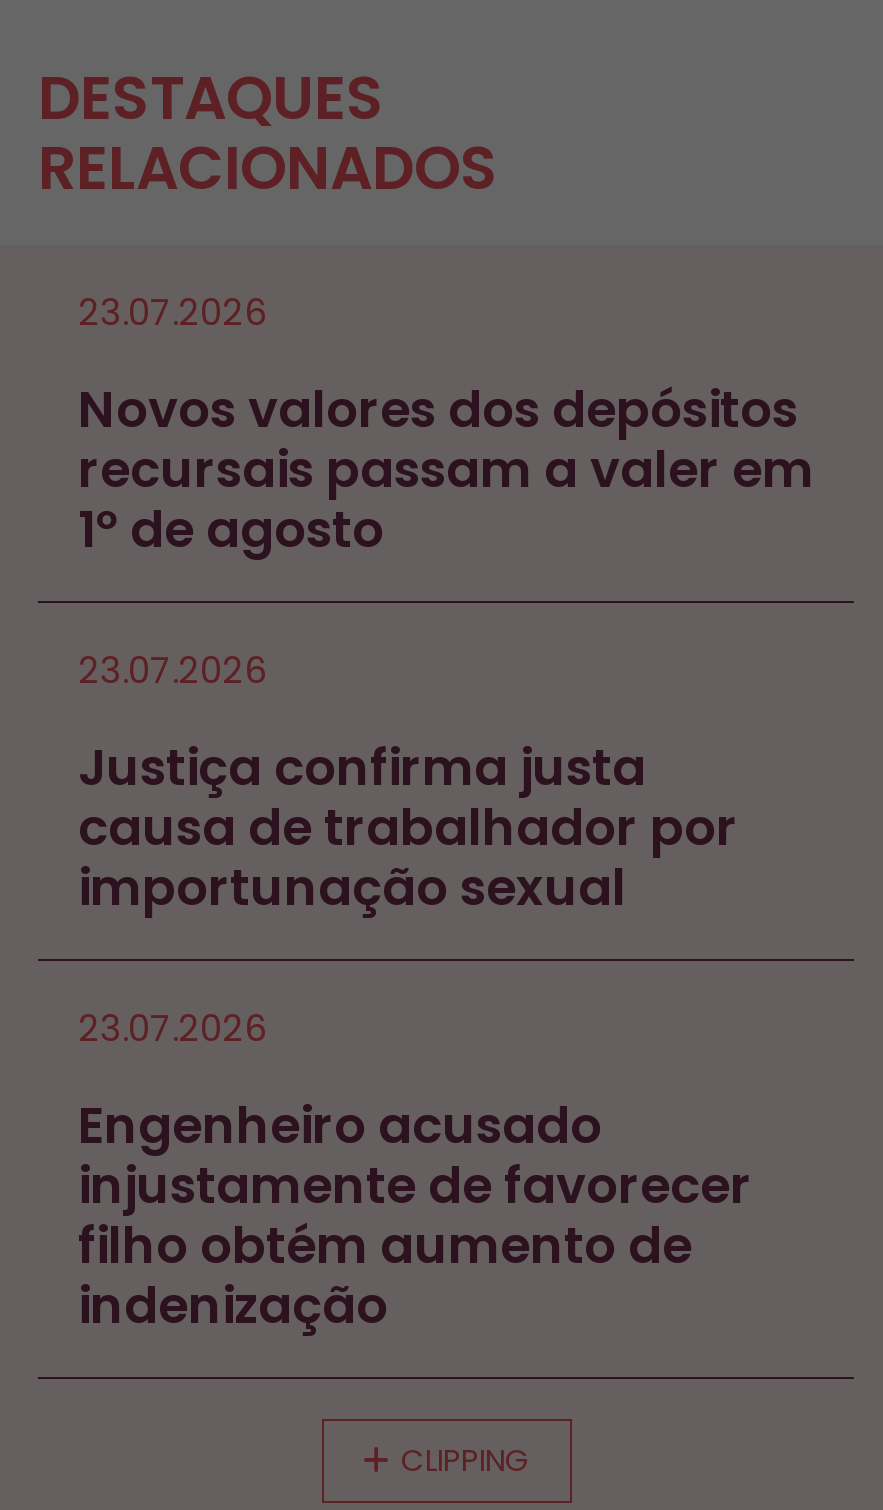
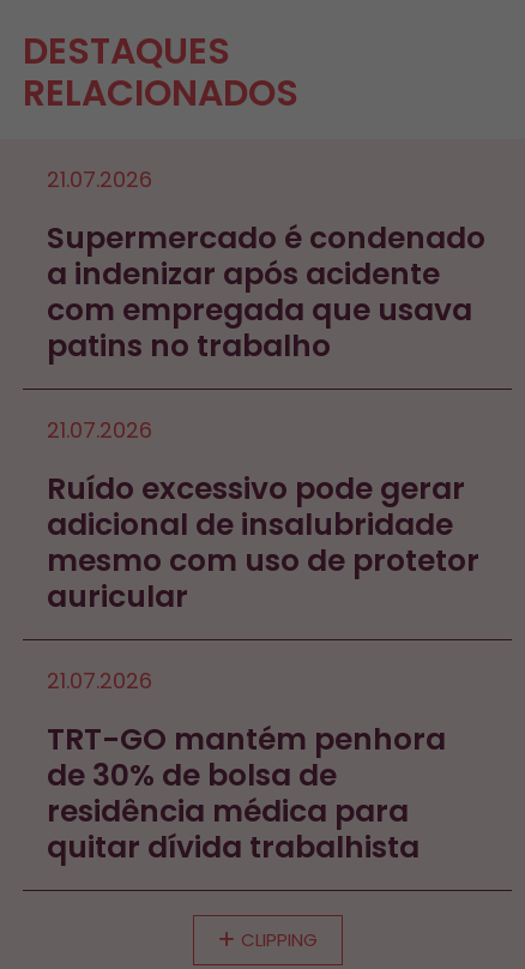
- 23.07.2026
+ 21.07.2026

- Novos valores dos depósitos
- recursais passam a valer em
- 1º de agosto
+ Supermercado é condenado
+ a indenizar após acidente
+ com empregada que usava
+ patins no trabalho

- 23.07.2026
+ 21.07.2026

- Justiça confirma justa
- causa de trabalhador por
- importunação sexual
+ Ruído excessivo pode gerar
+ adicional de insalubridade
+ mesmo com uso de protetor
+ auricular

- 23.07.2026
+ 21.07.2026

- Engenheiro acusado
- injustamente de favorecer
- filho obtém aumento de
- indenização
+ TRT-GO mantém penhora
+ de 30% de bolsa de
+ residência médica para
+ quitar dívida trabalhista
